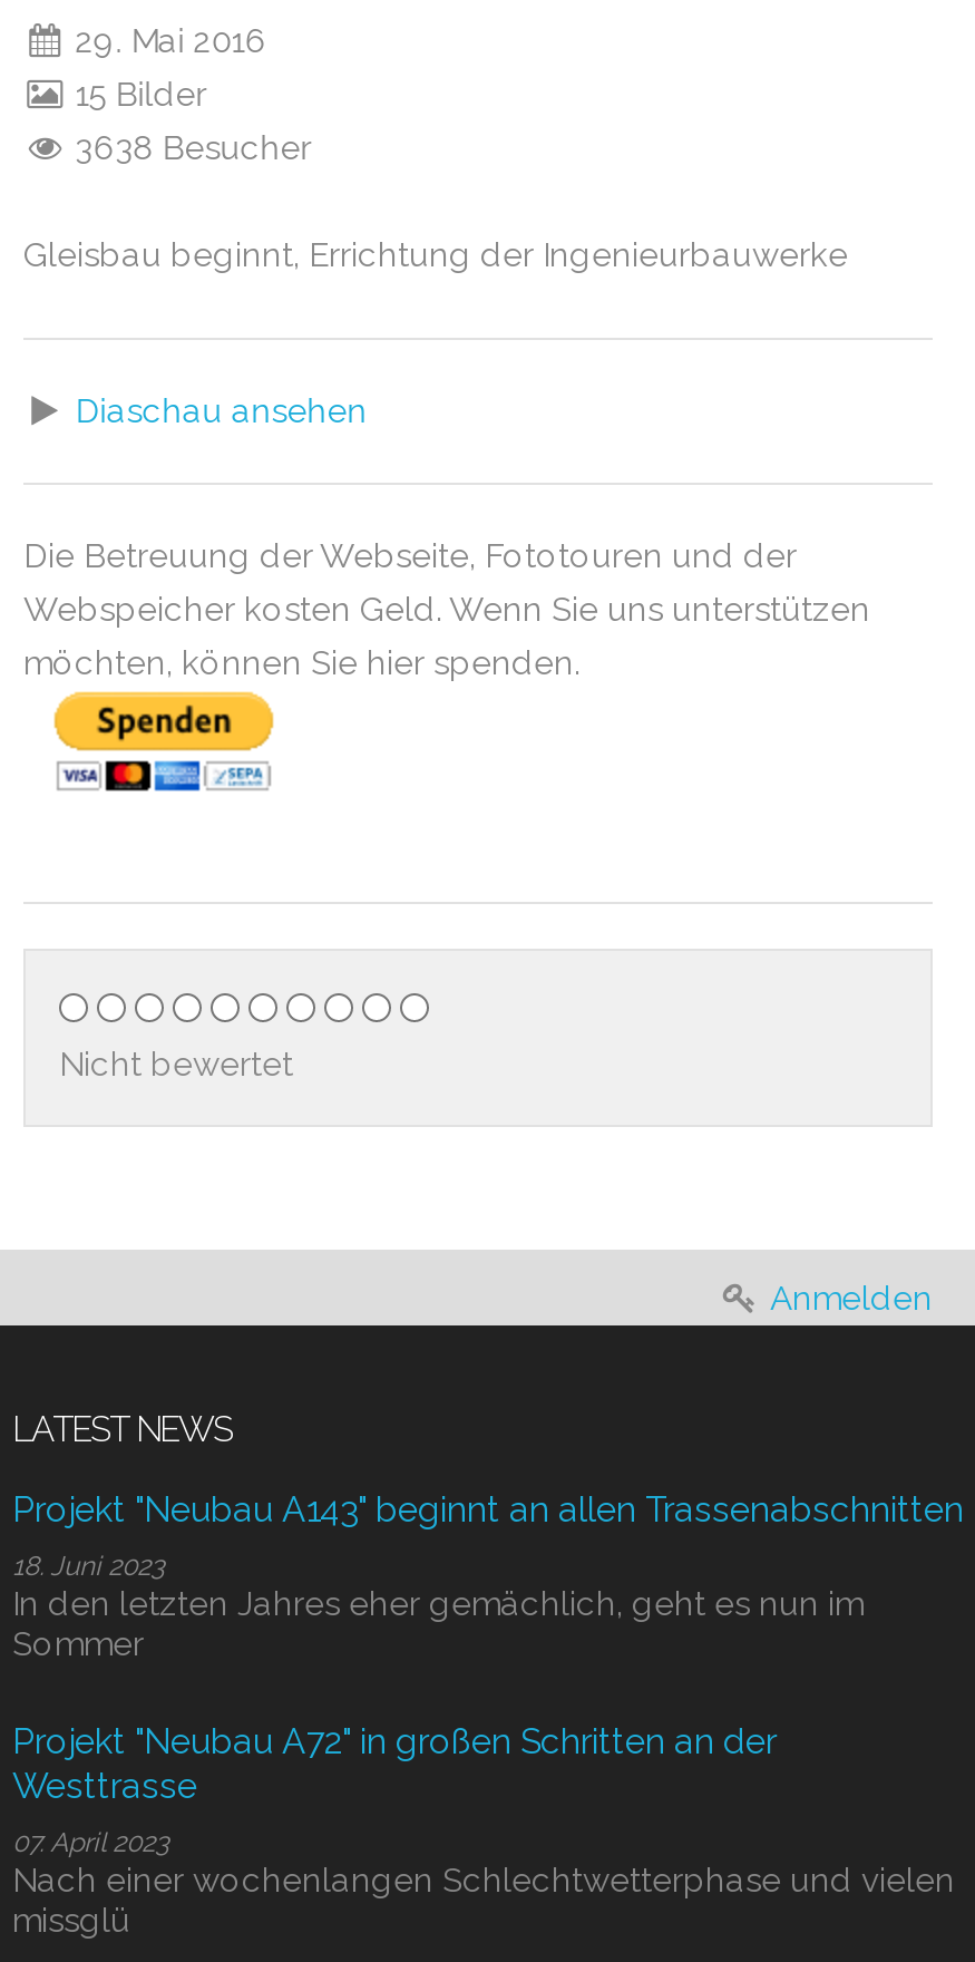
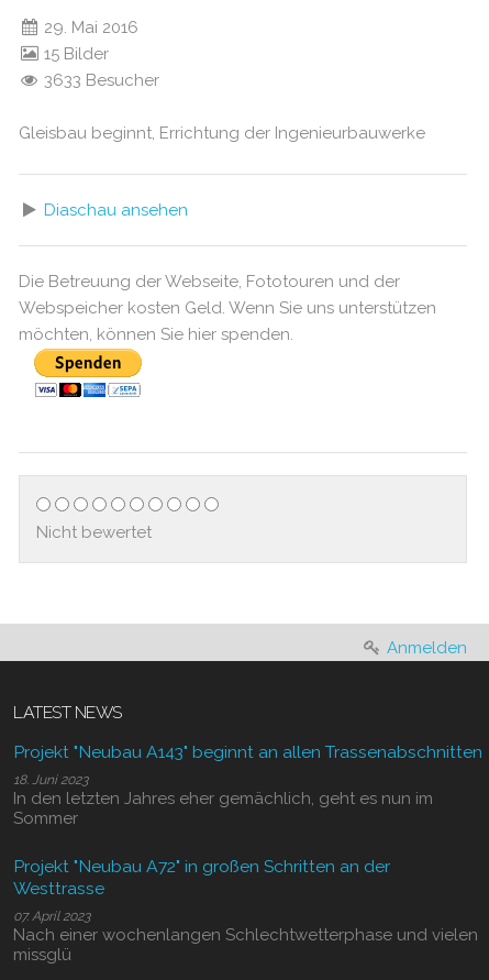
- 3638 Besucher
+ 3633 Besucher
